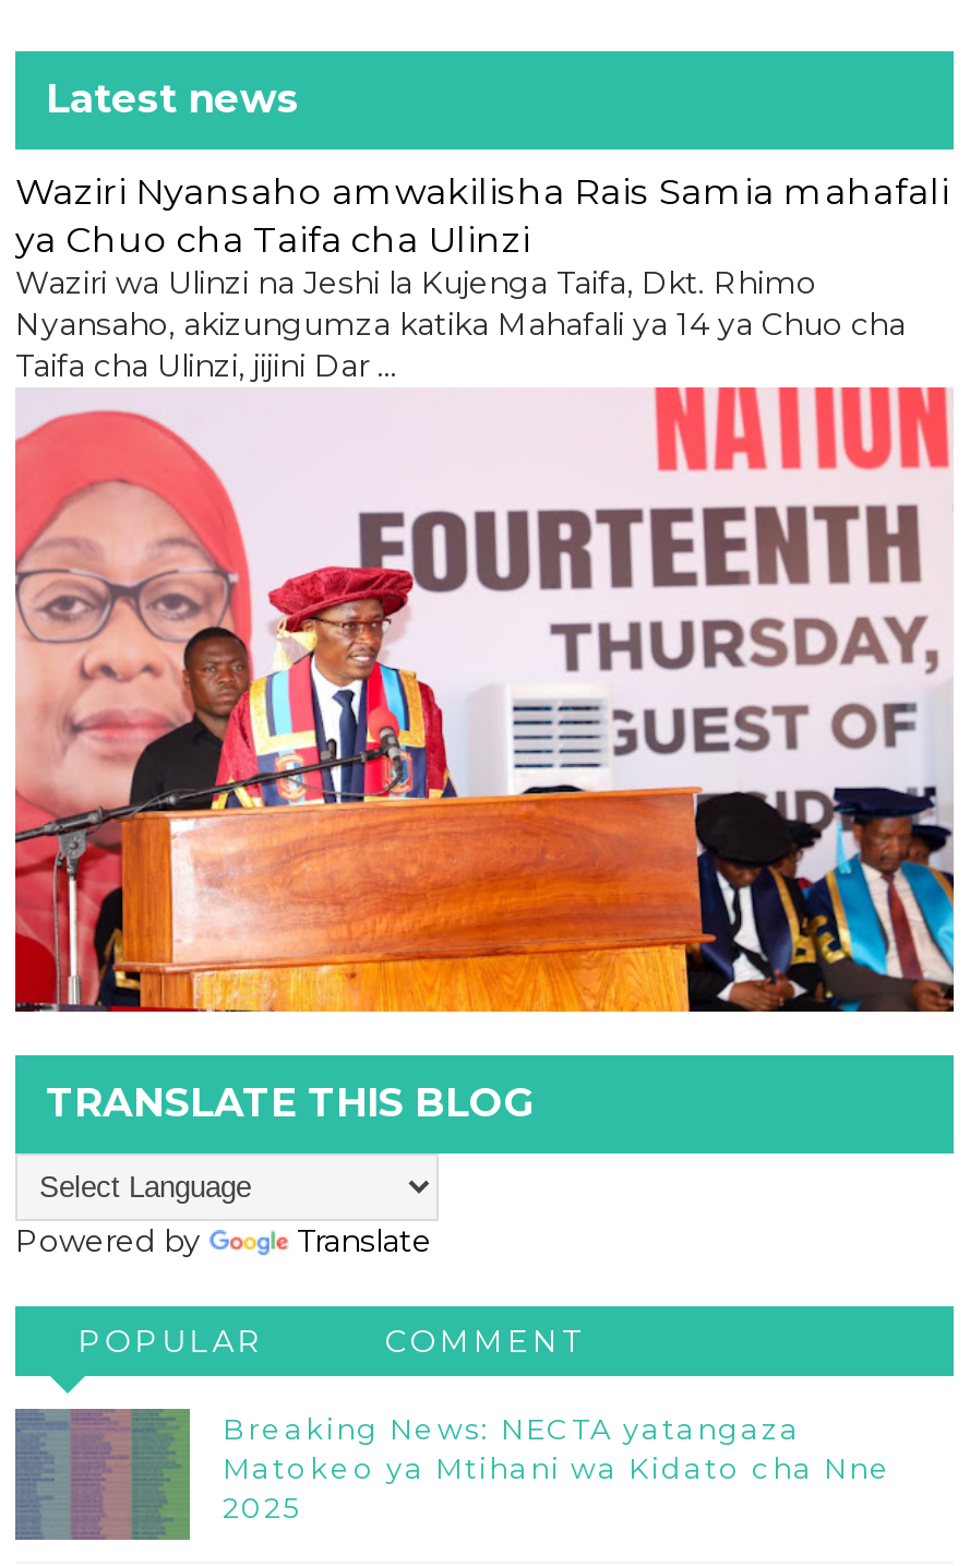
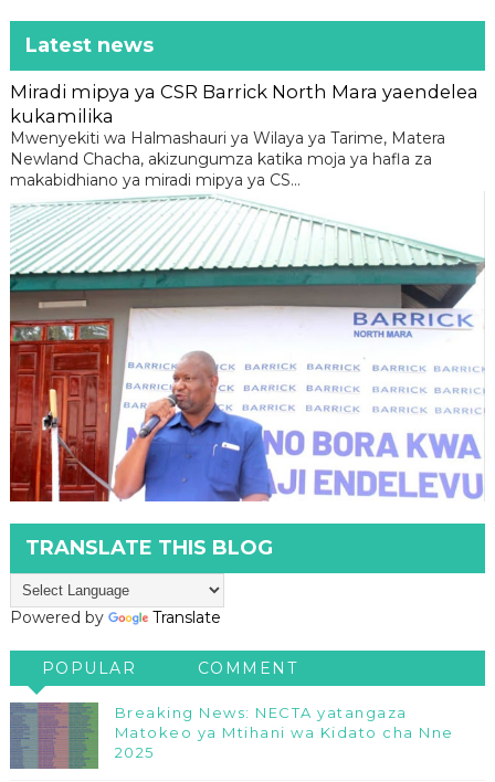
- Waziri Nyansaho amwakilisha Rais Samia mahafali
- ya Chuo cha Taifa cha Ulinzi
- Waziri wa Ulinzi na Jeshi la Kujenga Taifa, Dkt. Rhimo
- Nyansaho, akizungumza katika Mahafali ya 14 ya Chuo cha
- Taifa cha Ulinzi, jijini Dar ...
+ Miradi mipya ya CSR Barrick North Mara yaendelea
+ kukamilika
+ Mwenyekiti wa Halmashauri ya Wilaya ya Tarime, Matera
+ Newland Chacha, akizungumza katika moja ya hafla za
+ makabidhiano ya miradi mipya ya CS...

- [image]
+ [image]
